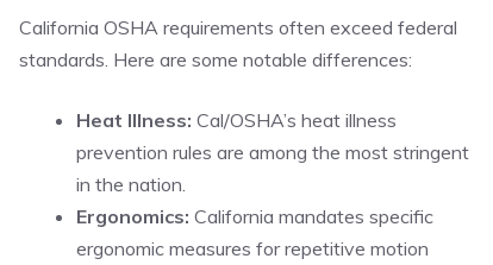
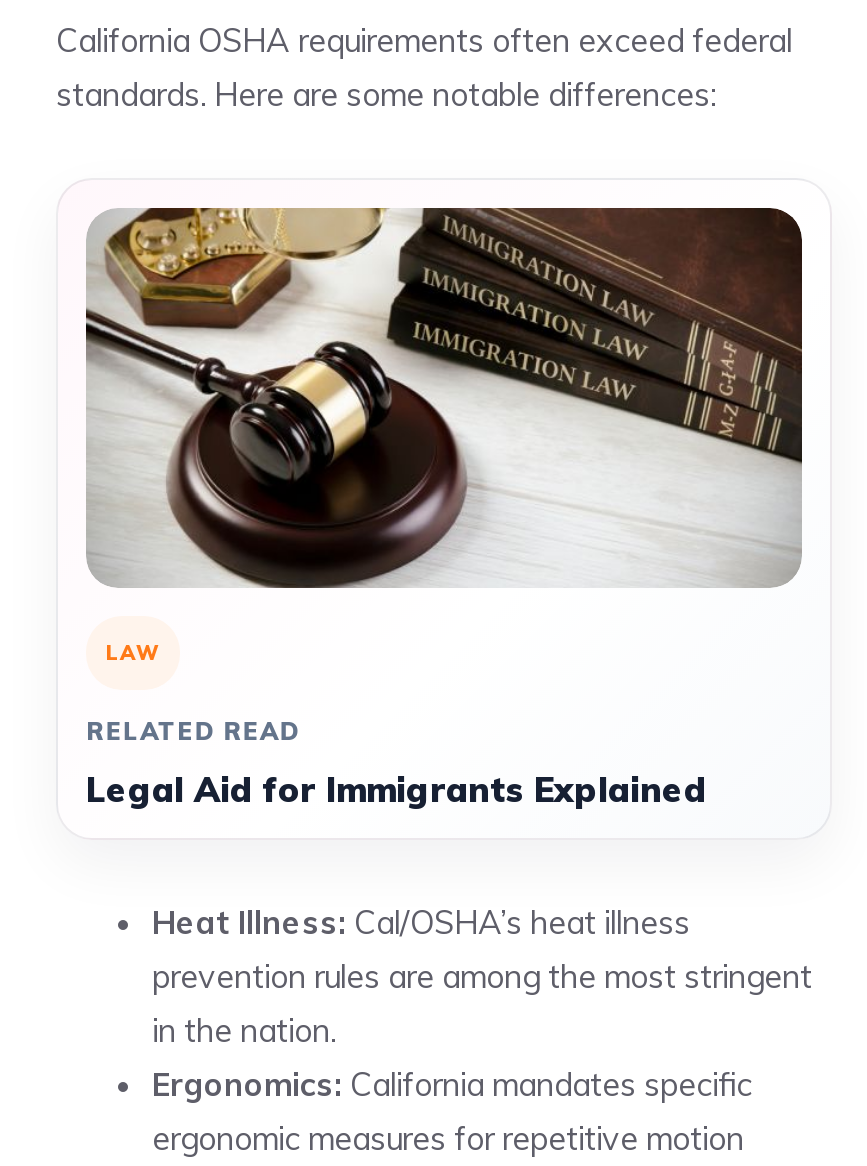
+ [image]
+ LAW
+ RELATED READ
+ Legal Aid for Immigrants Explained
